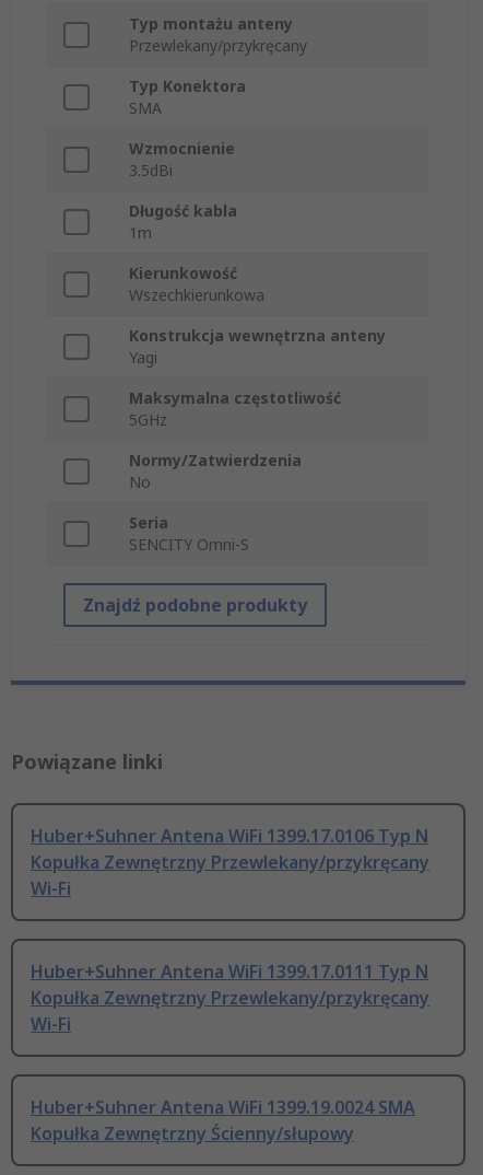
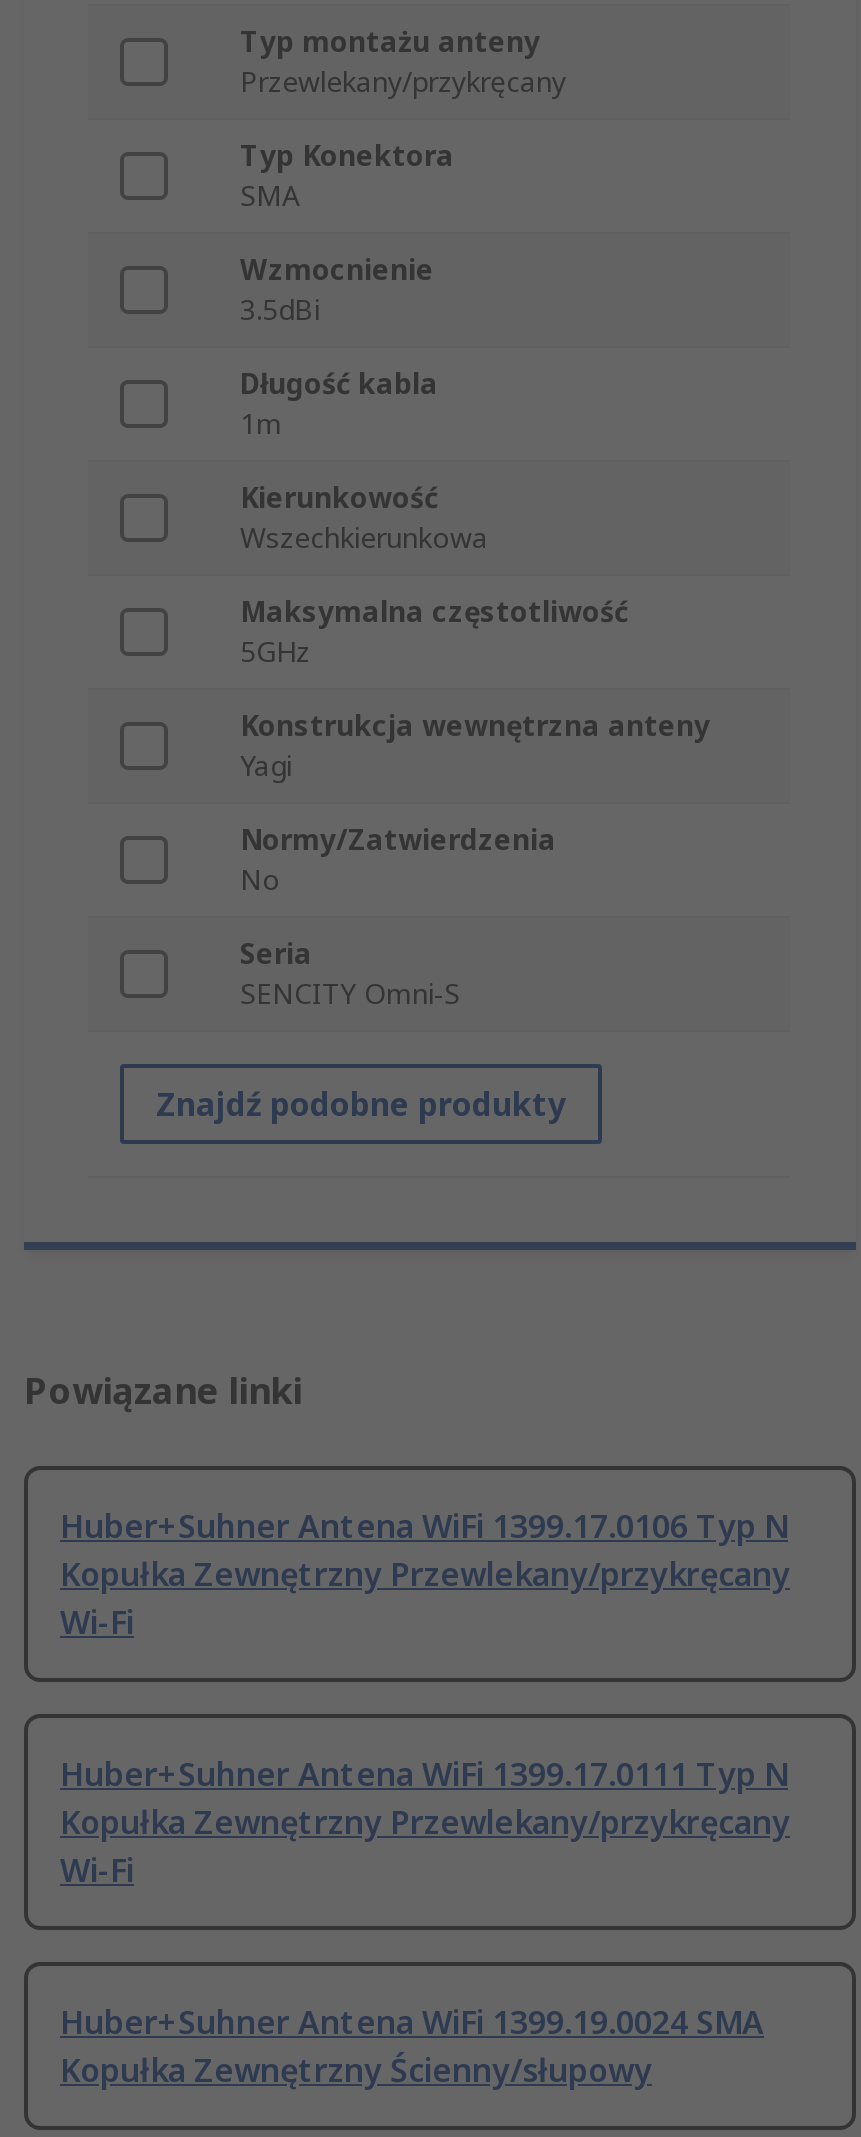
moved down: Konstrukcja wewnętrzna anteny | Yagi

moved up: Maksymalna częstotliwość | 5GHz
